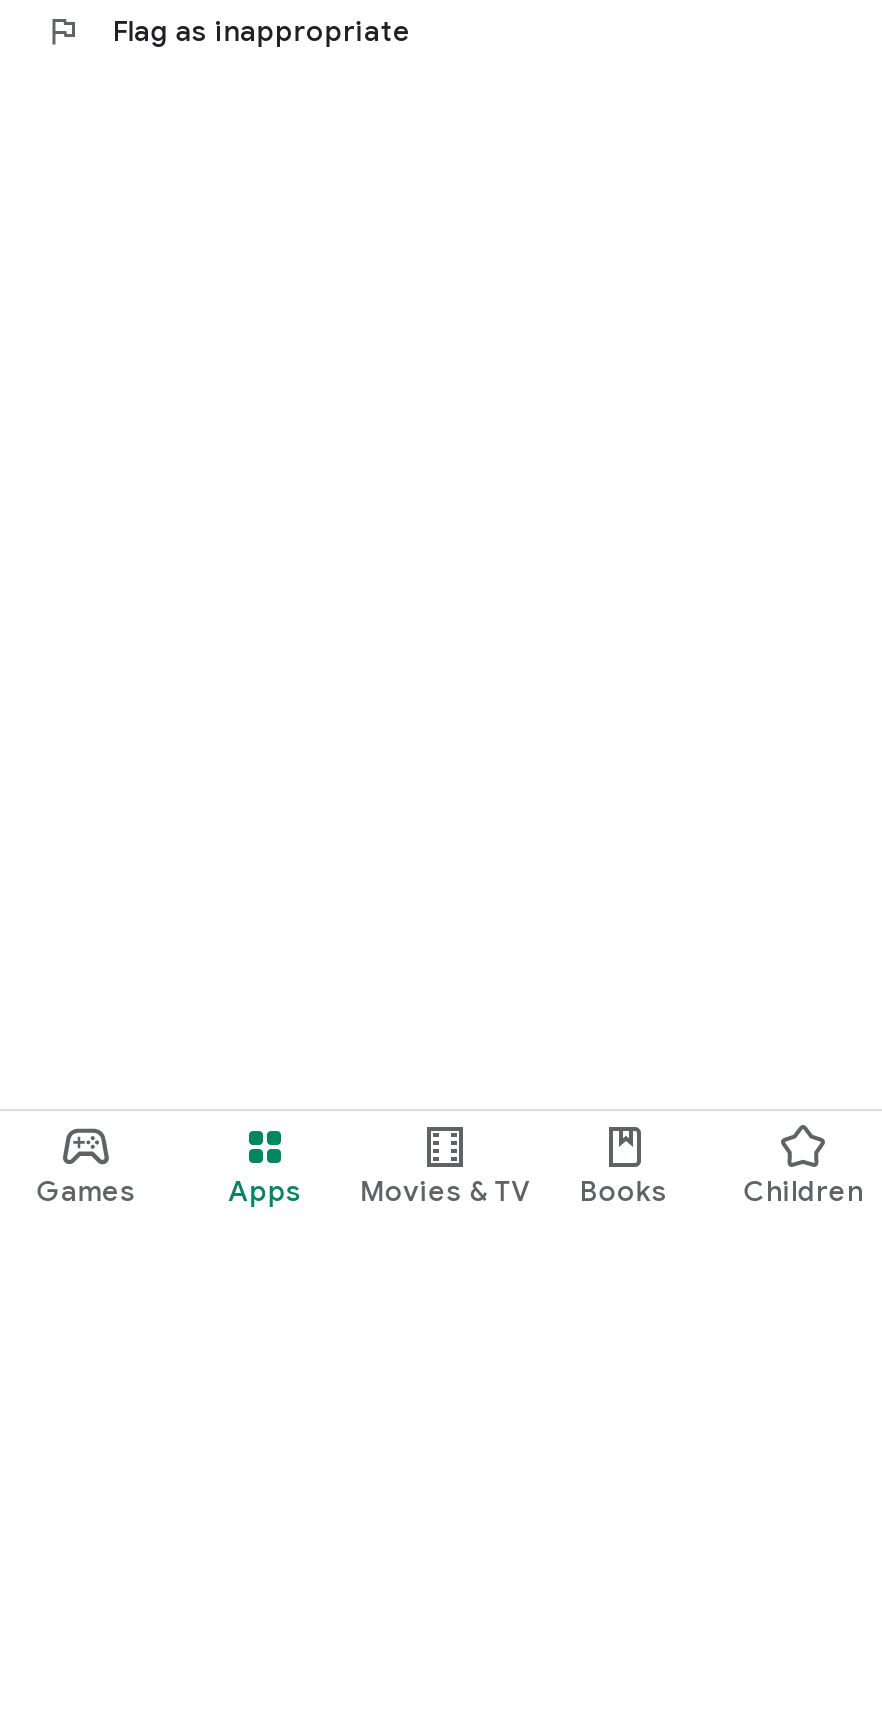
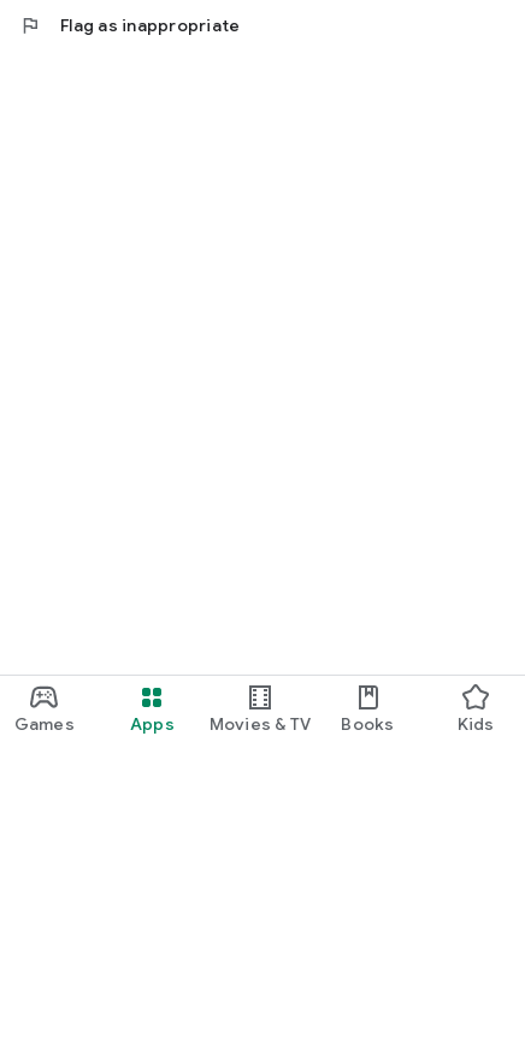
- Children
+ Kids
